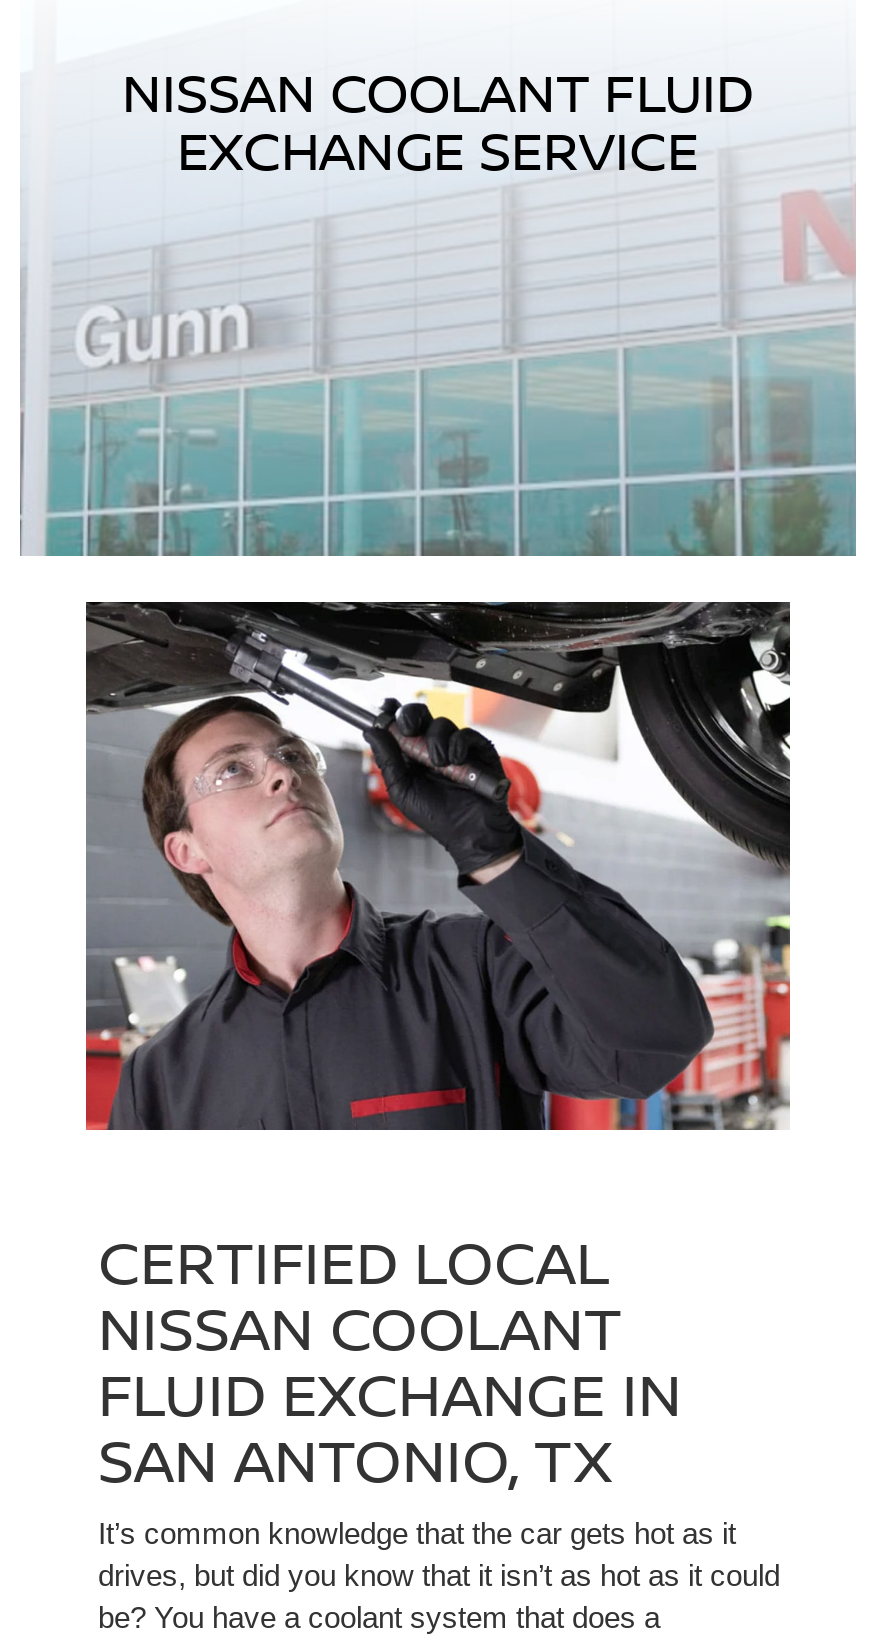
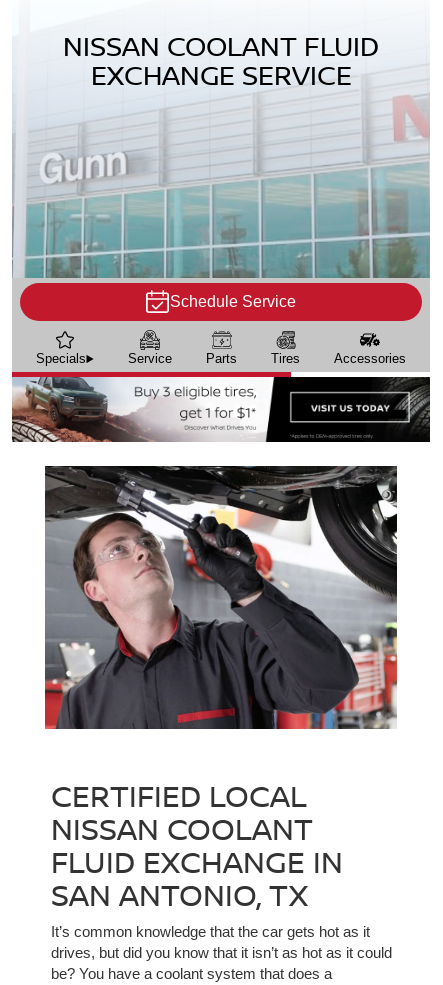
+ [image]
+ Schedule Service
+ Specials
+ Service
+ Parts
+ Tires
+ Accessories
